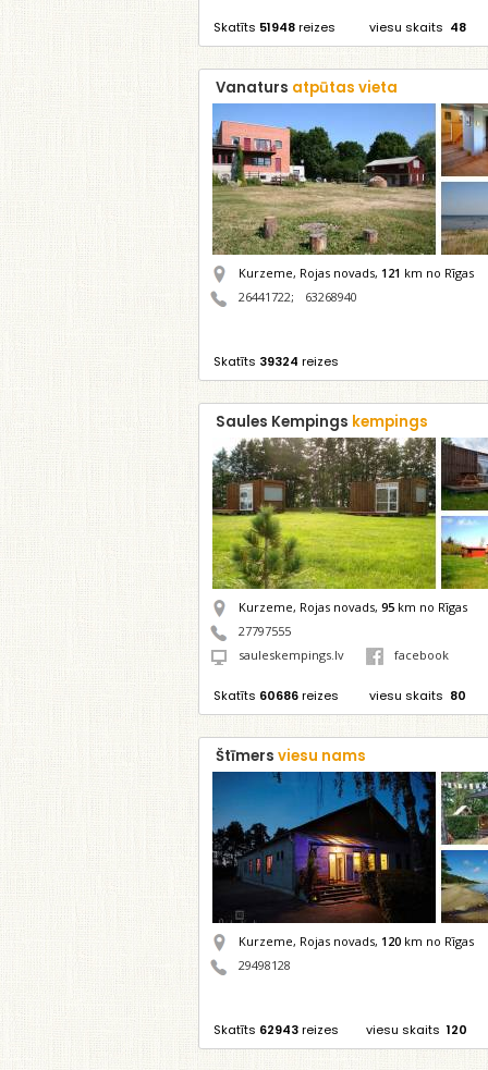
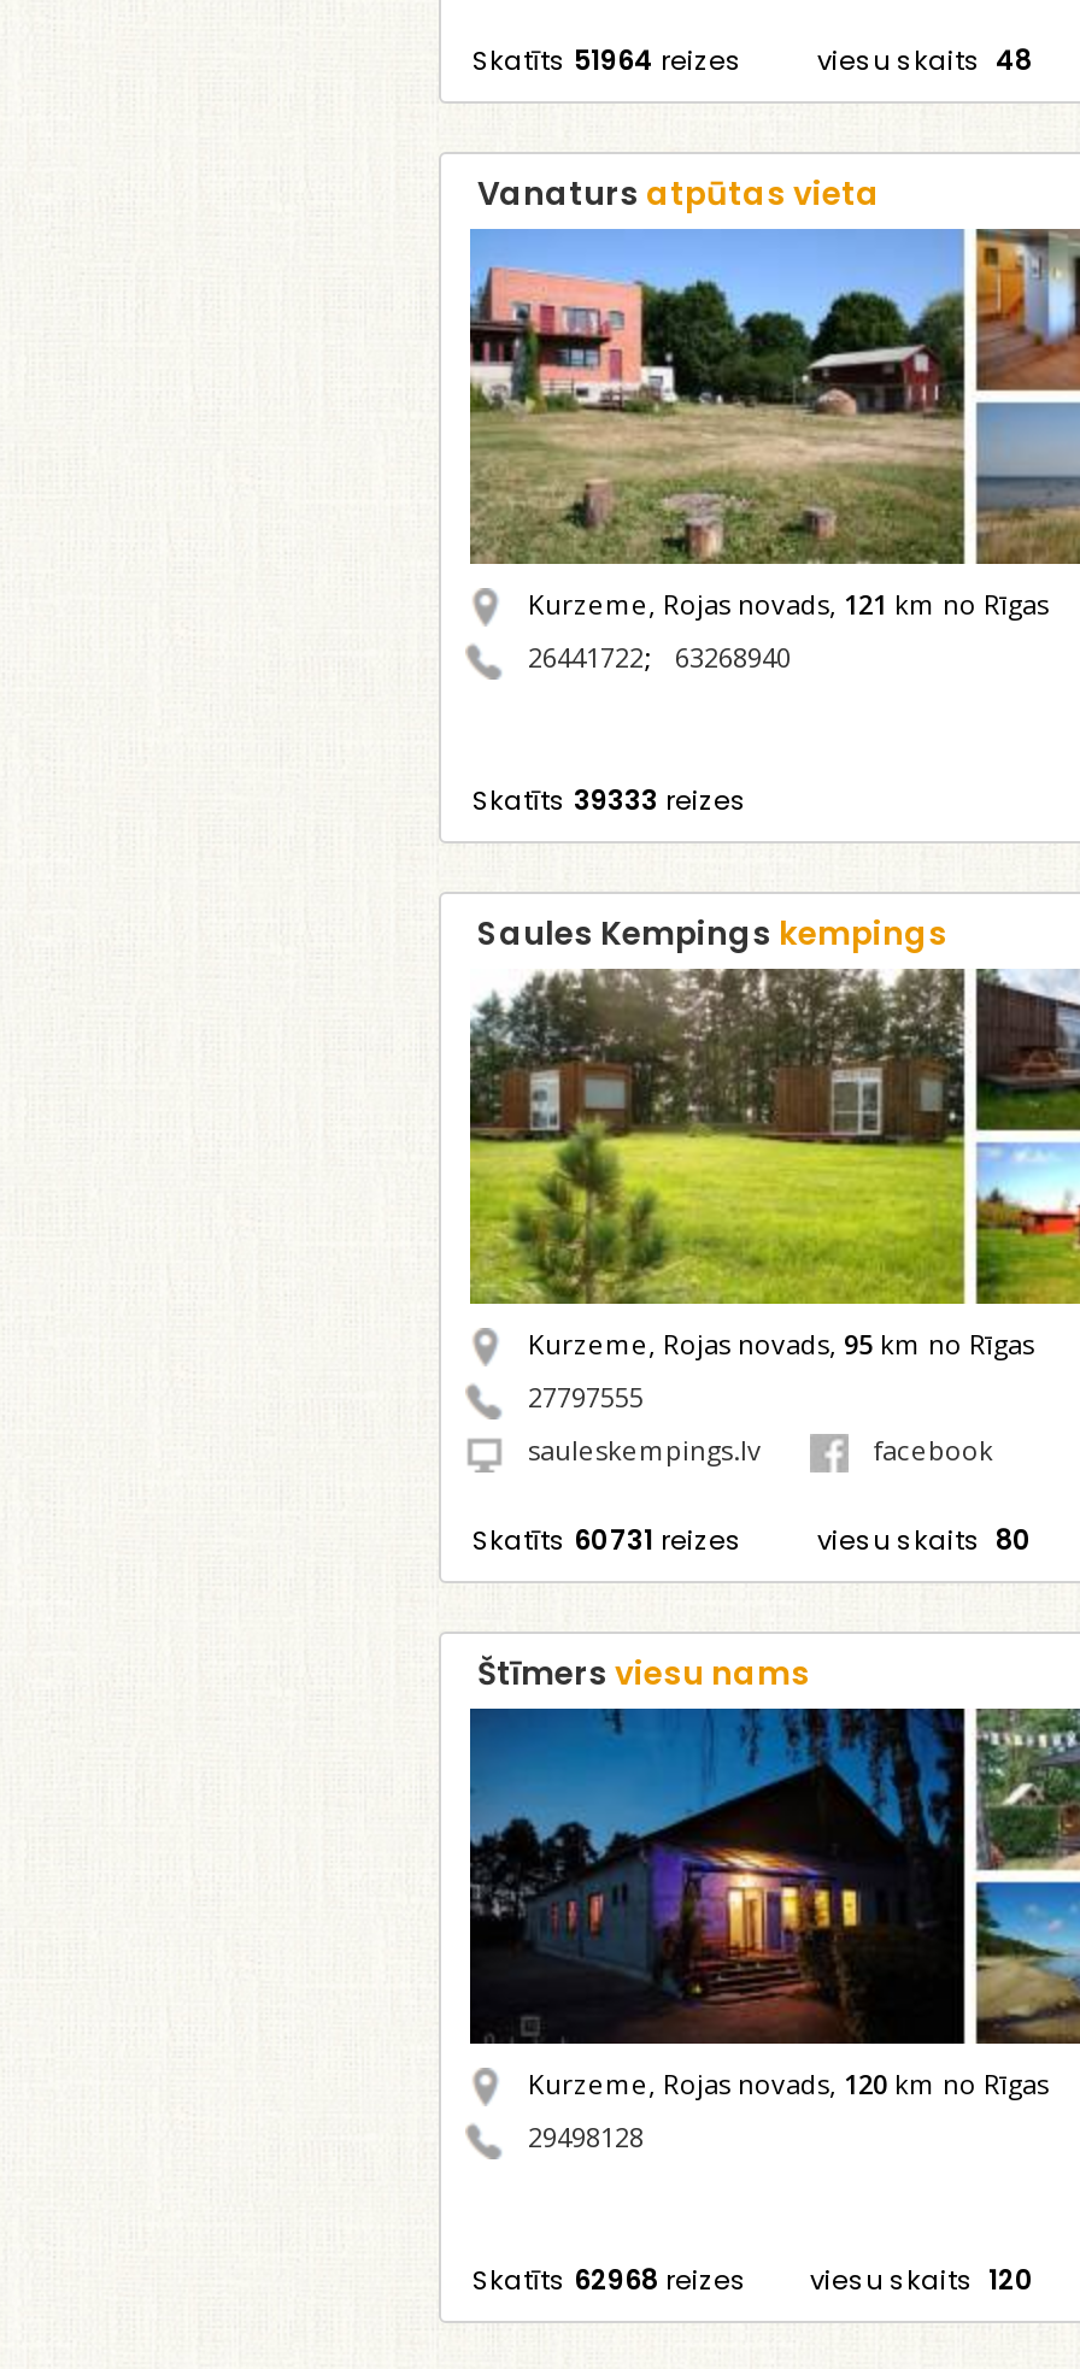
- Skatīts 51948 reizes
+ Skatīts 51964 reizes

- Skatīts 39324 reizes
+ Skatīts 39333 reizes

- Skatīts 60686 reizes
+ Skatīts 60731 reizes

- Skatīts 62943 reizes
+ Skatīts 62968 reizes
